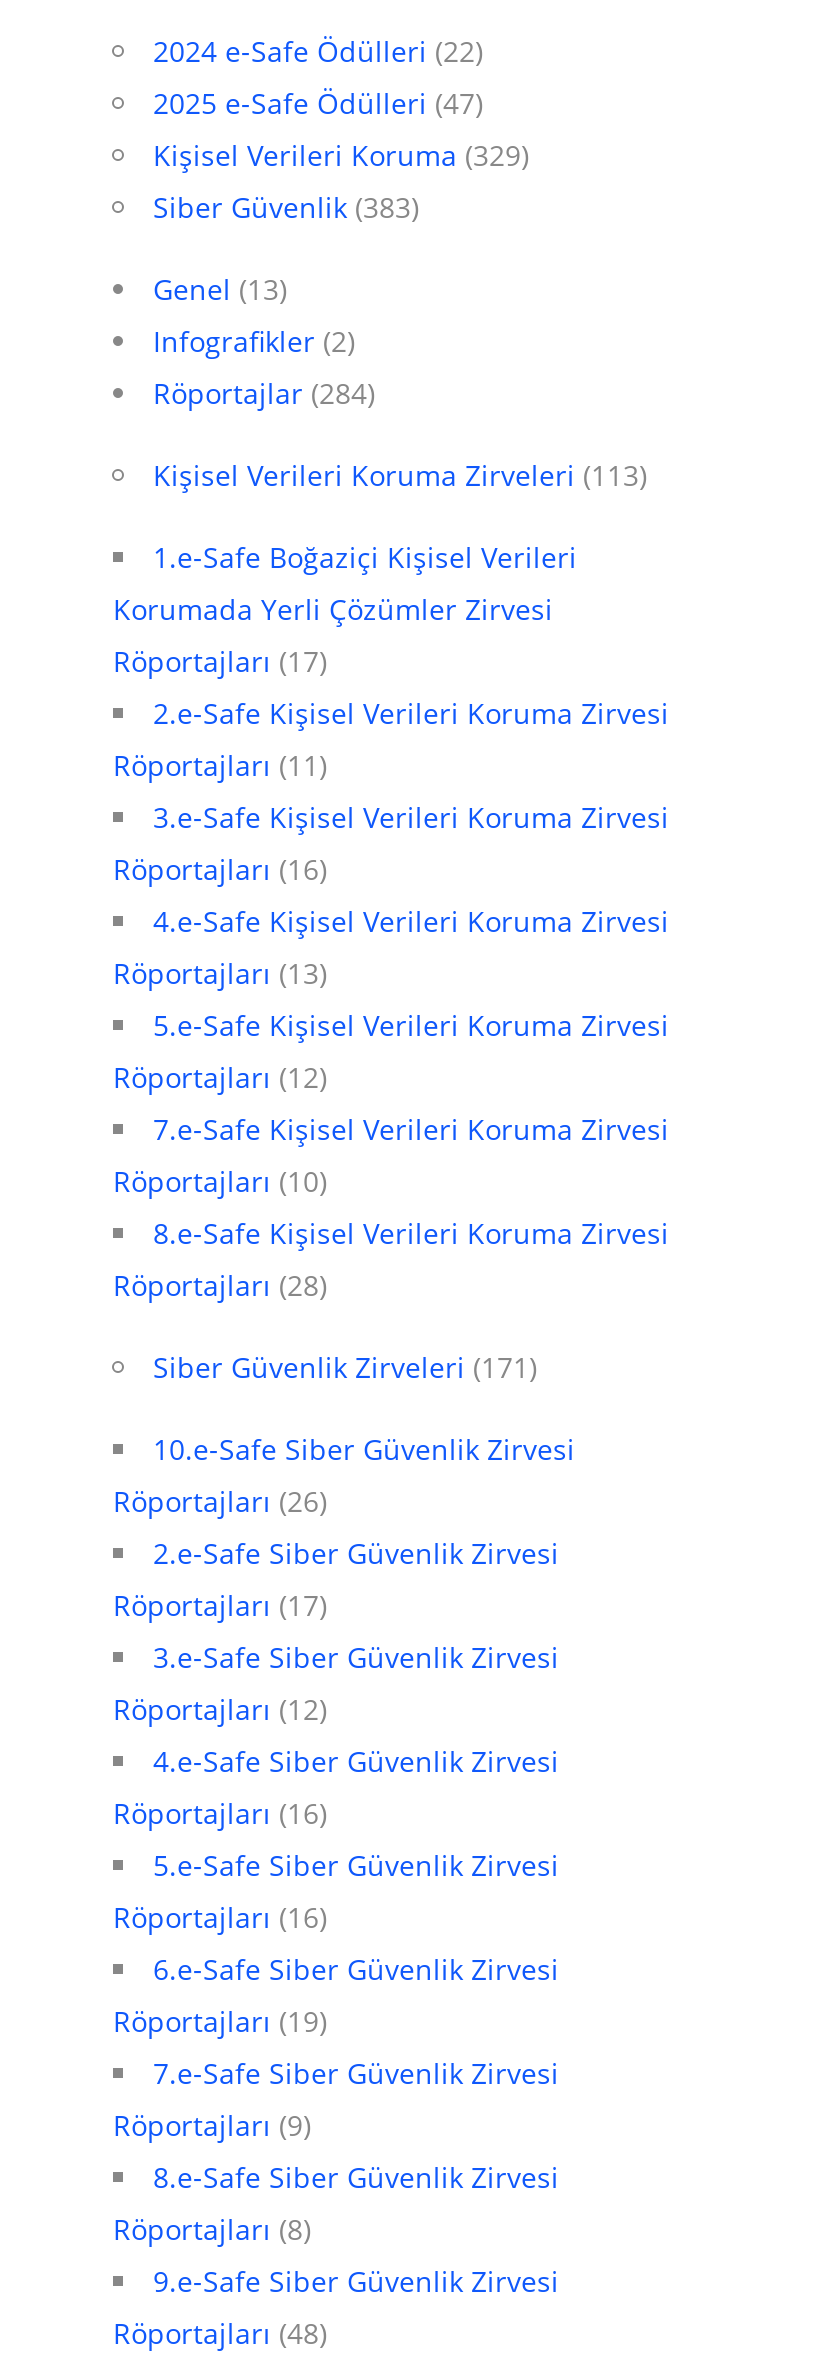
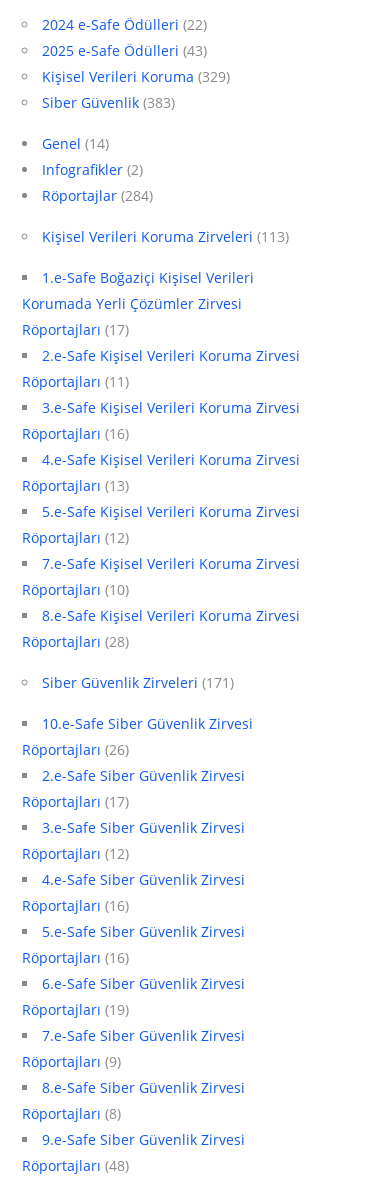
- 2025 e-Safe Ödülleri (47)
+ 2025 e-Safe Ödülleri (43)

- Genel (13)
+ Genel (14)
